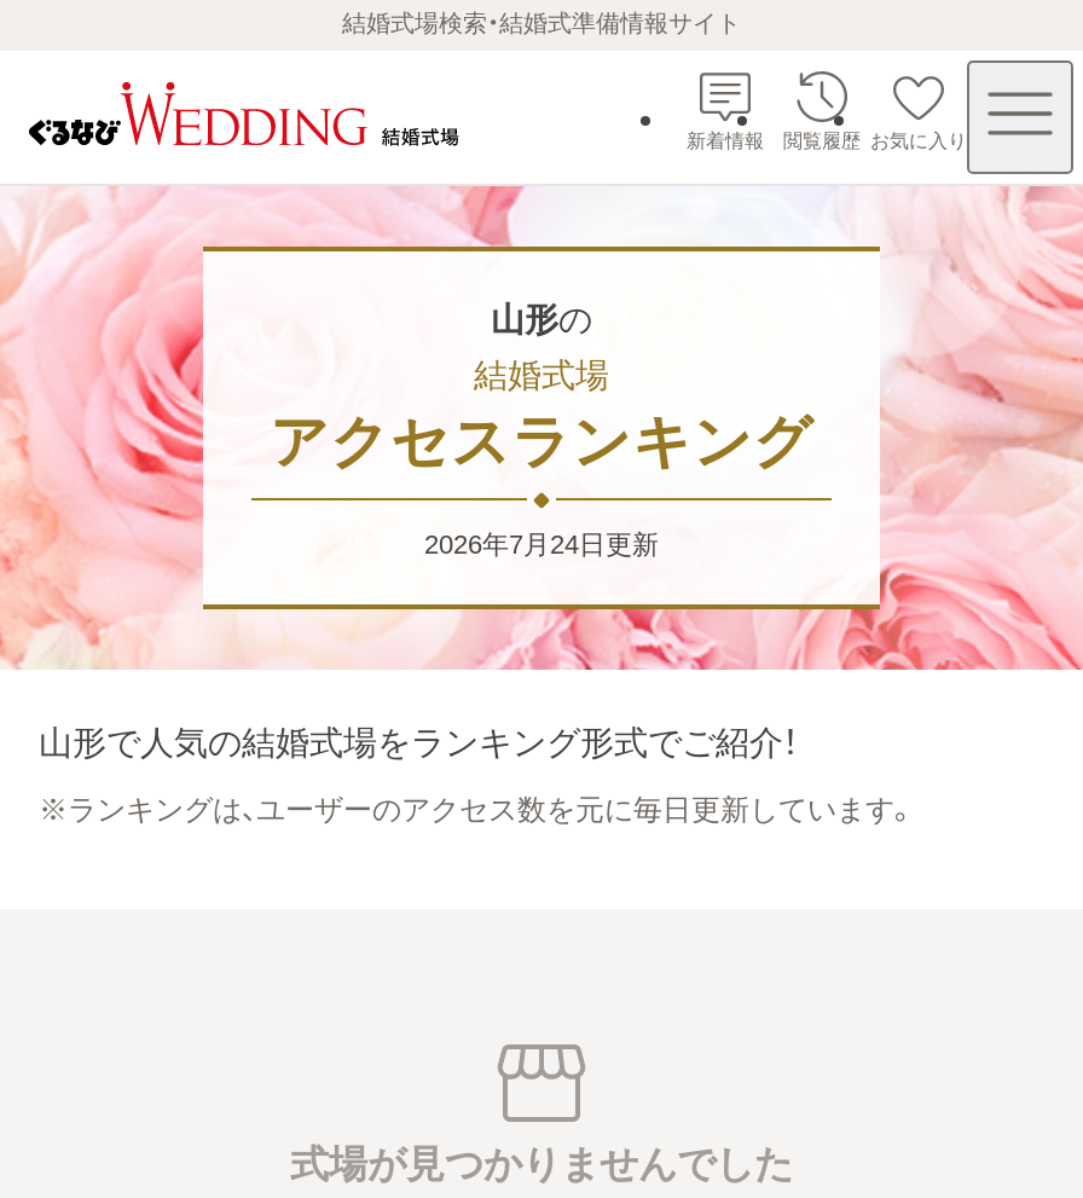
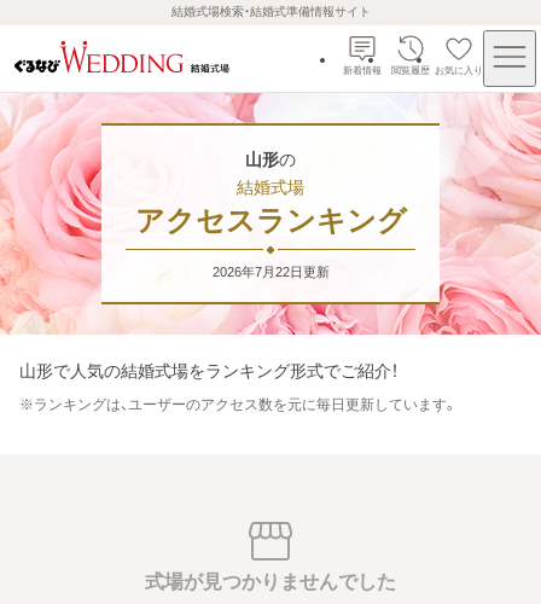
- 2026年7月24日更新
+ 2026年7月22日更新
